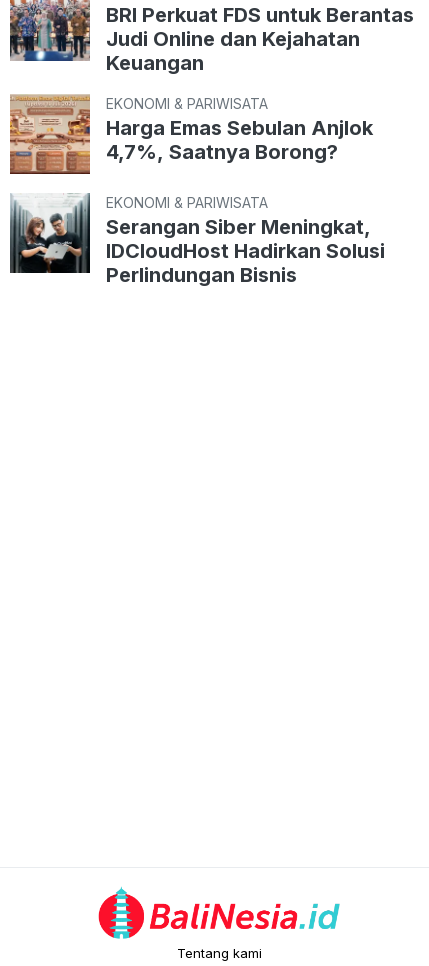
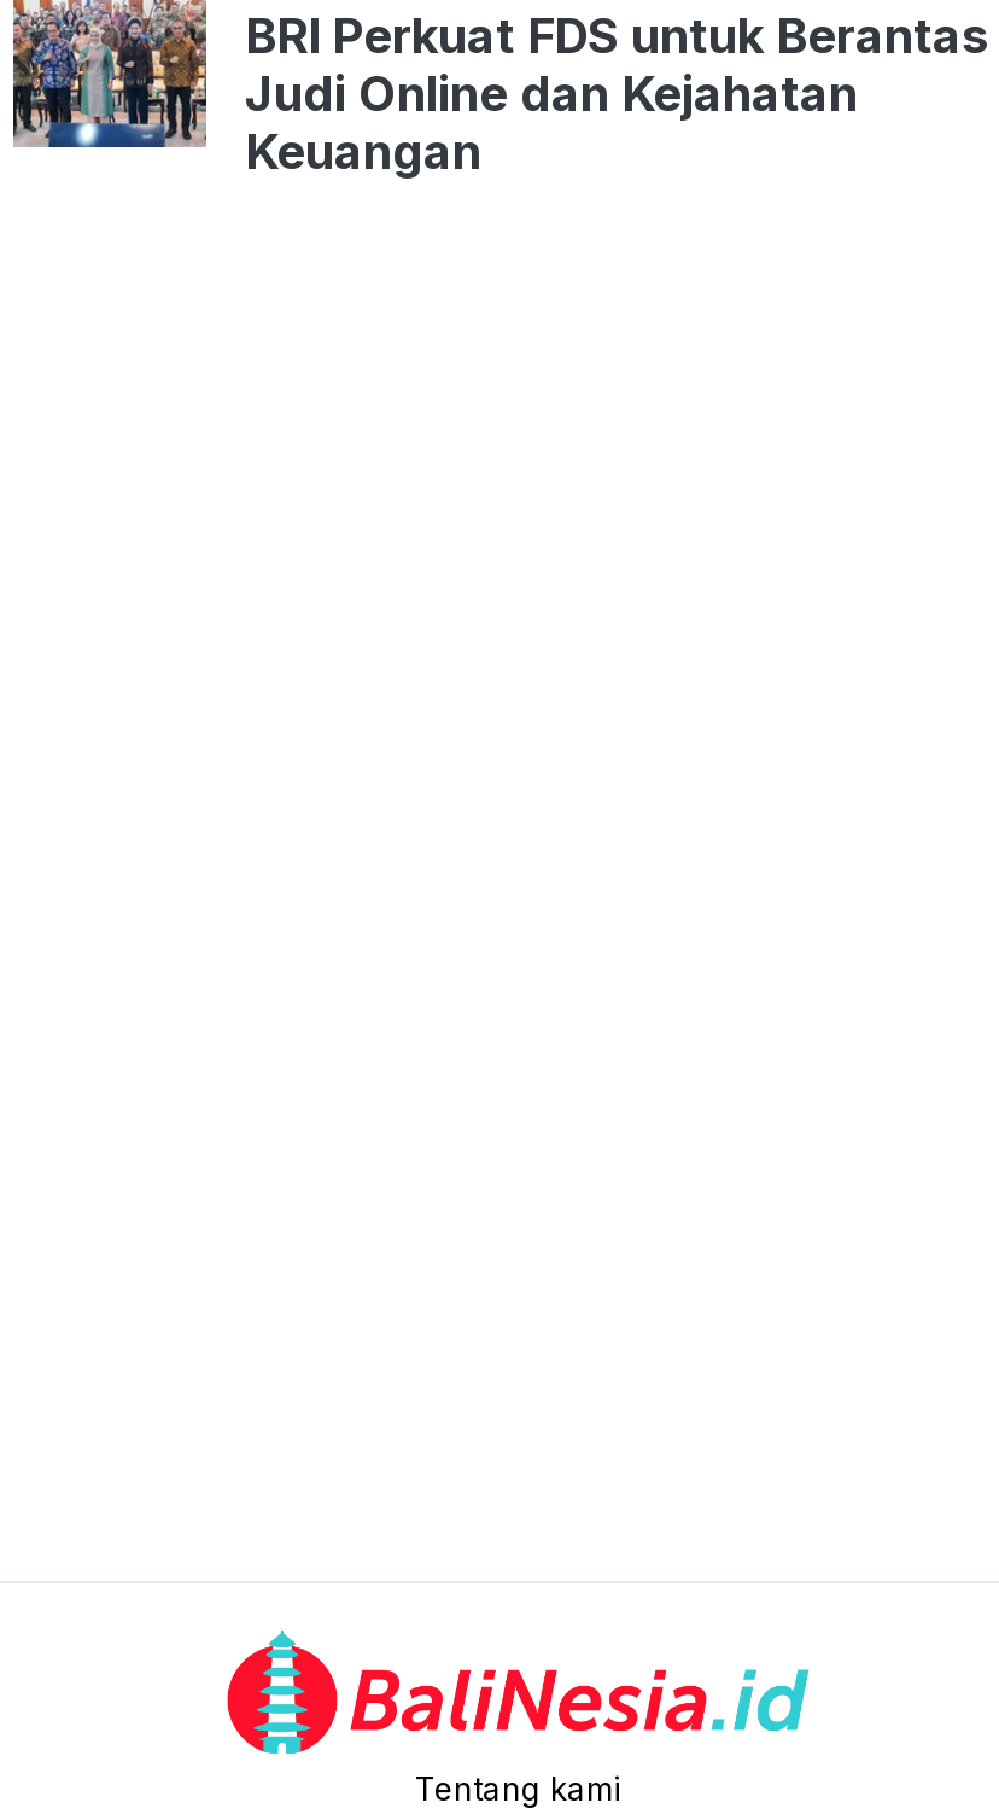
- [image]
- EKONOMI & PARIWISATA
- Harga Emas Sebulan Anjlok
- 4,7%, Saatnya Borong?
- EKONOMI & PARIWISATA
- Serangan Siber Meningkat,
- IDCloudHost Hadirkan Solusi
- Perlindungan Bisnis

- [image]
